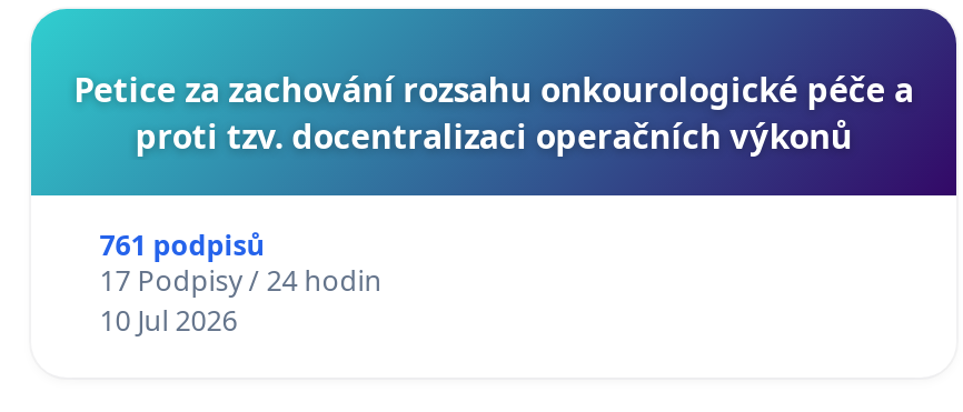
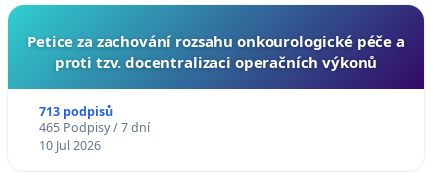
- 761 podpisů
+ 713 podpisů

- 17 Podpisy / 24 hodin
+ 465 Podpisy / 7 dní
